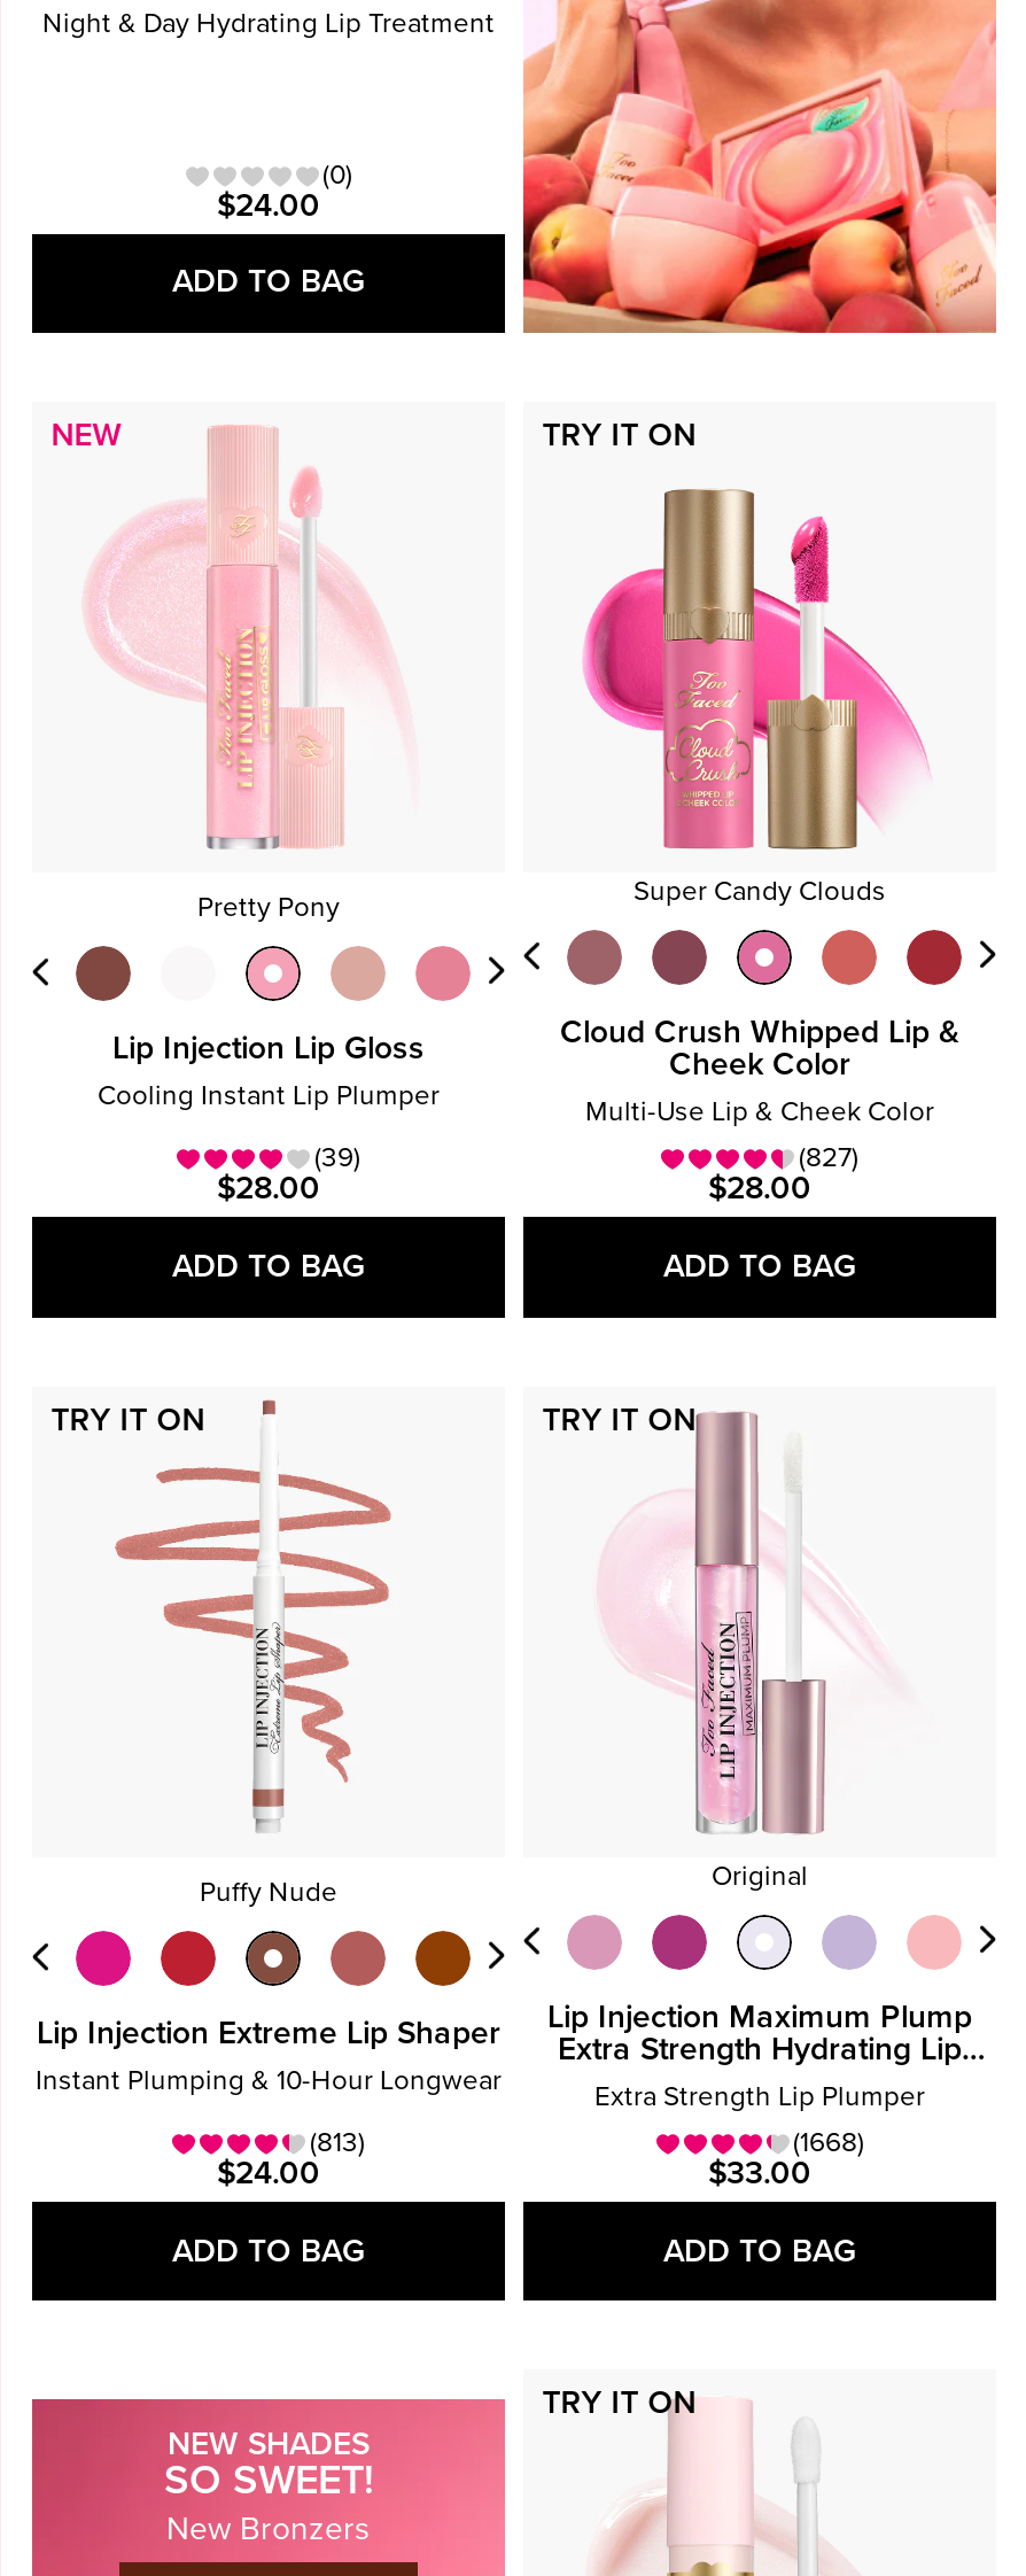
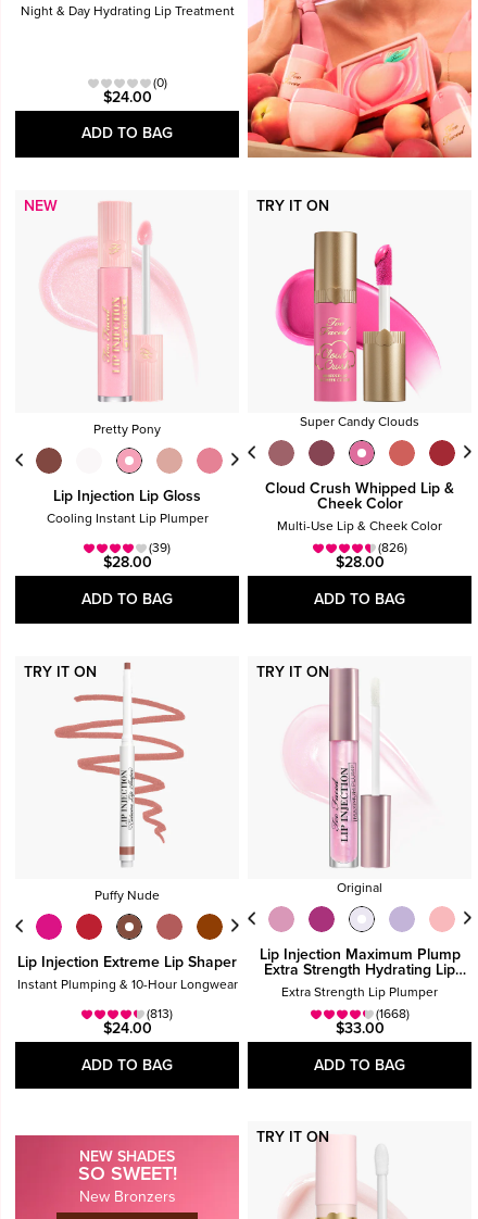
- (827)
+ (826)
